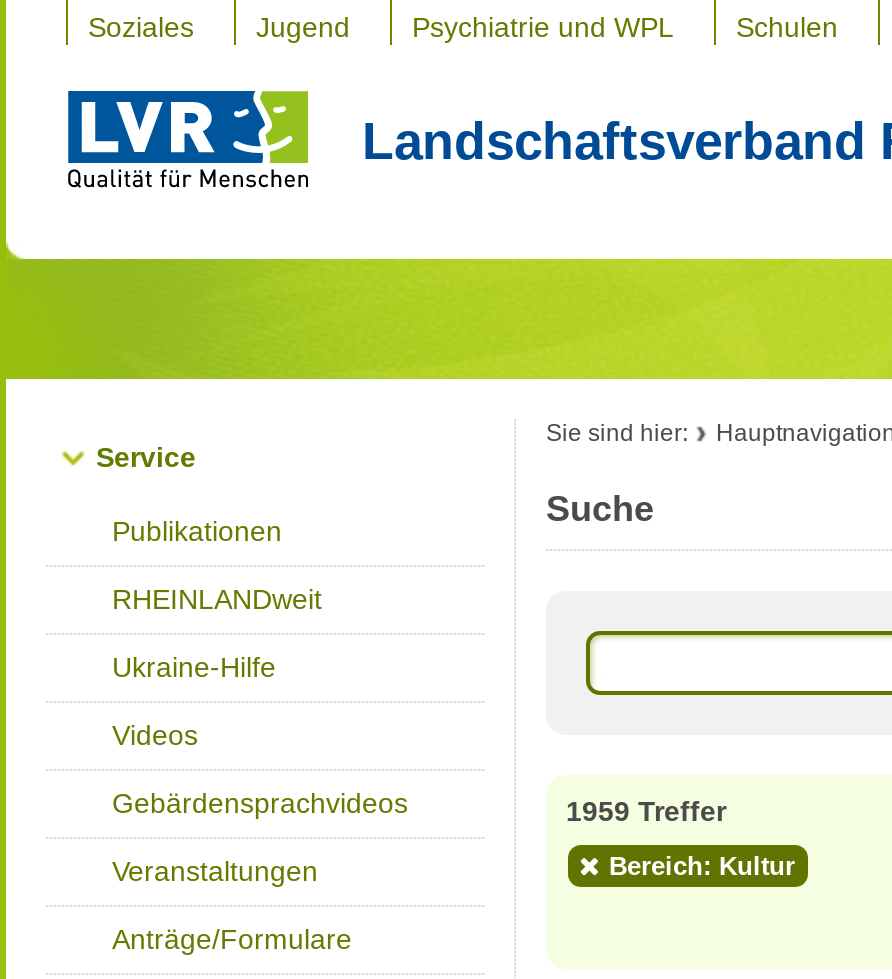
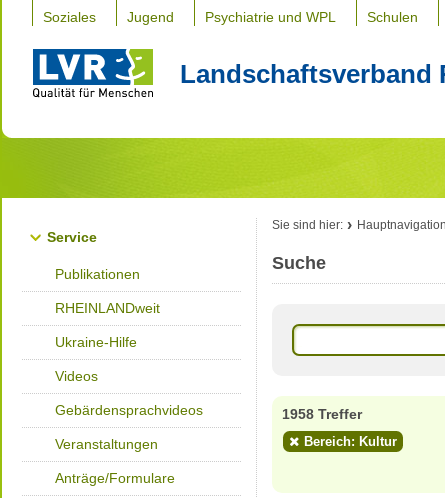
- 1959 Treffer
+ 1958 Treffer
